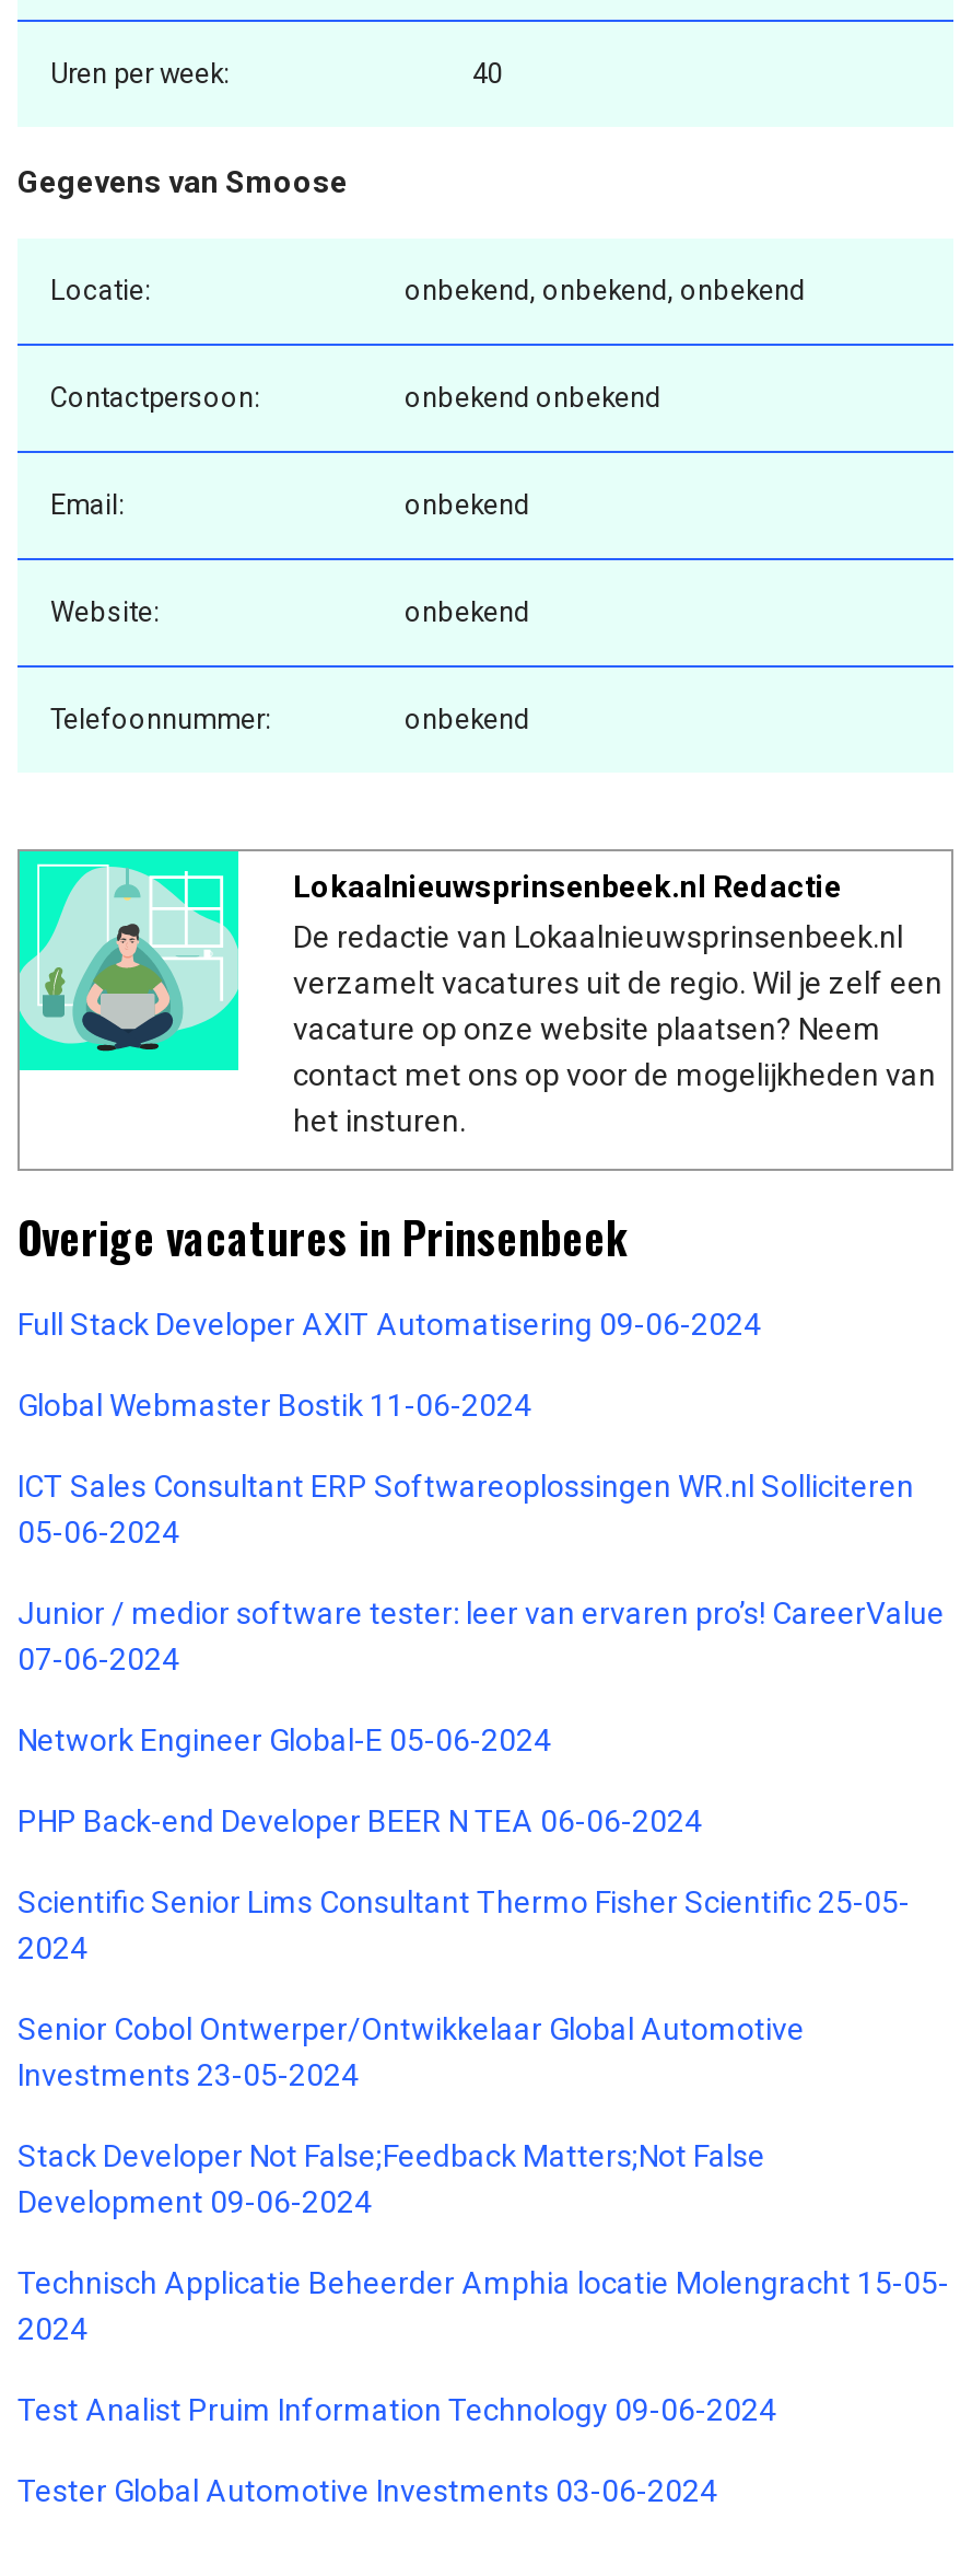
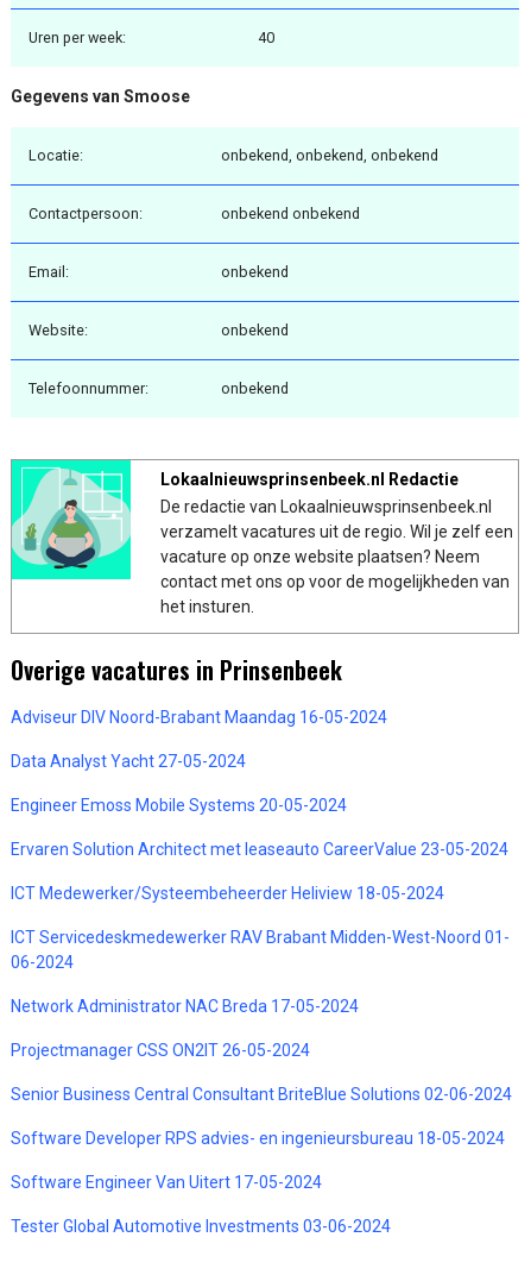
- Full Stack Developer AXIT Automatisering 09-06-2024
+ Adviseur DIV Noord-Brabant Maandag 16-05-2024

- Global Webmaster Bostik 11-06-2024
+ Data Analyst Yacht 27-05-2024

- ICT Sales Consultant ERP Softwareoplossingen WR.nl Solliciteren
- 05-06-2024
+ Engineer Emoss Mobile Systems 20-05-2024

- Junior / medior software tester: leer van ervaren pro’s! CareerValue
- 07-06-2024
+ Ervaren Solution Architect met leaseauto CareerValue 23-05-2024

- Network Engineer Global-E 05-06-2024
+ ICT Medewerker/Systeembeheerder Heliview 18-05-2024

- PHP Back-end Developer BEER N TEA 06-06-2024
+ ICT Servicedeskmedewerker RAV Brabant Midden-West-Noord 01-
+ 06-2024

- Scientific Senior Lims Consultant Thermo Fisher Scientific 25-05-
- 2024
+ Network Administrator NAC Breda 17-05-2024

- Senior Cobol Ontwerper/Ontwikkelaar Global Automotive
- Investments 23-05-2024
+ Projectmanager CSS ON2IT 26-05-2024

- Stack Developer Not False;Feedback Matters;Not False
- Development 09-06-2024
+ Senior Business Central Consultant BriteBlue Solutions 02-06-2024

- Technisch Applicatie Beheerder Amphia locatie Molengracht 15-05-
- 2024
+ Software Developer RPS advies- en ingenieursbureau 18-05-2024

- Test Analist Pruim Information Technology 09-06-2024
+ Software Engineer Van Uitert 17-05-2024
